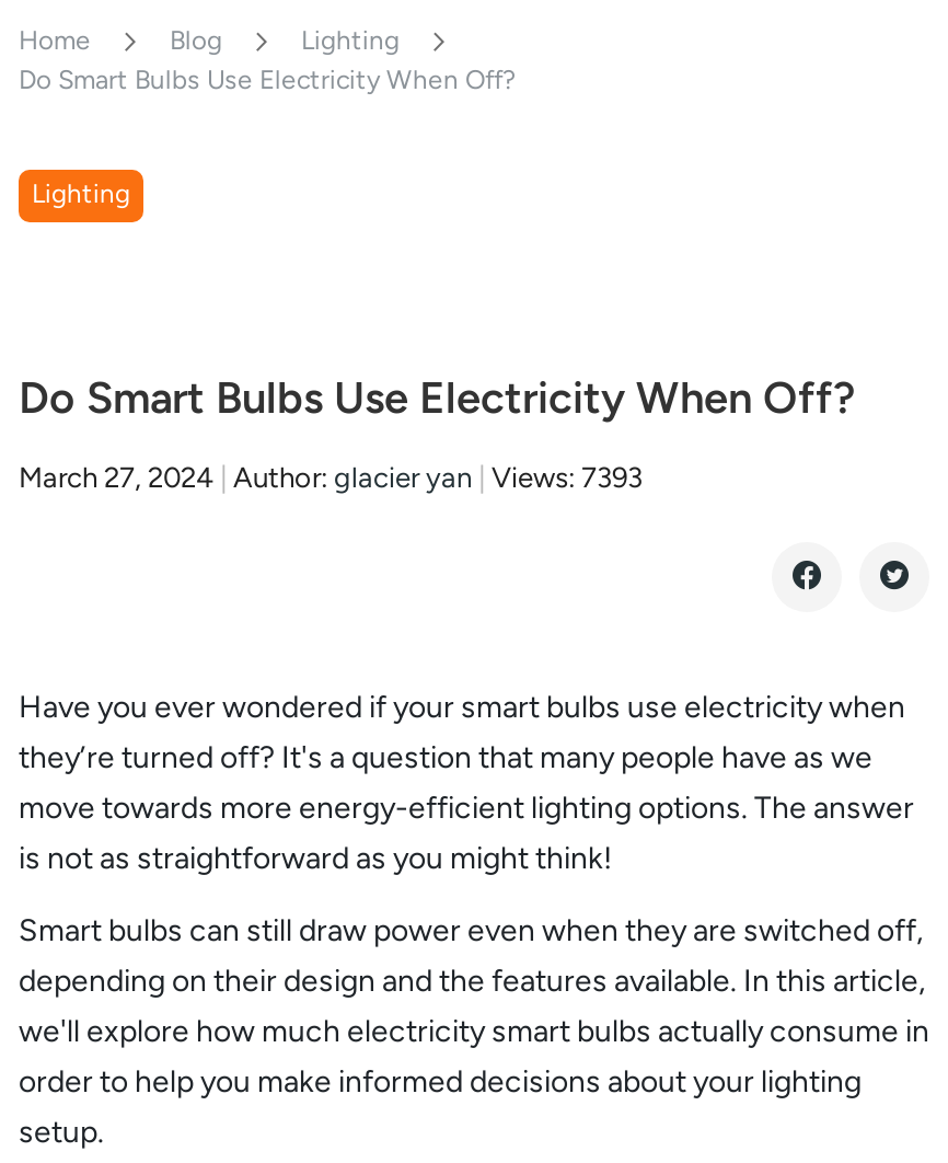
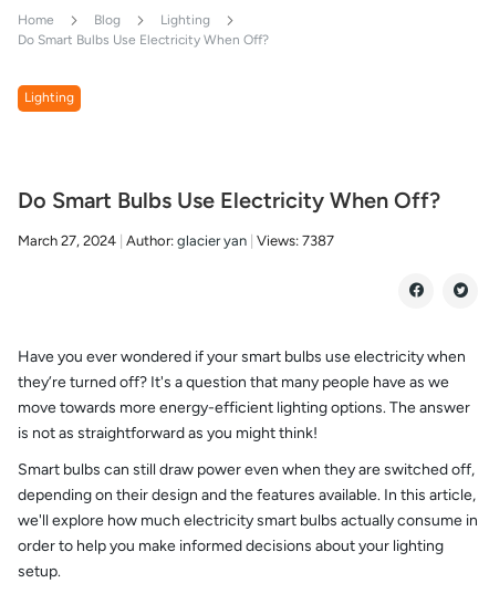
- March 27, 2024 Author: glacier yan Views: 7393
+ March 27, 2024 Author: glacier yan Views: 7387
